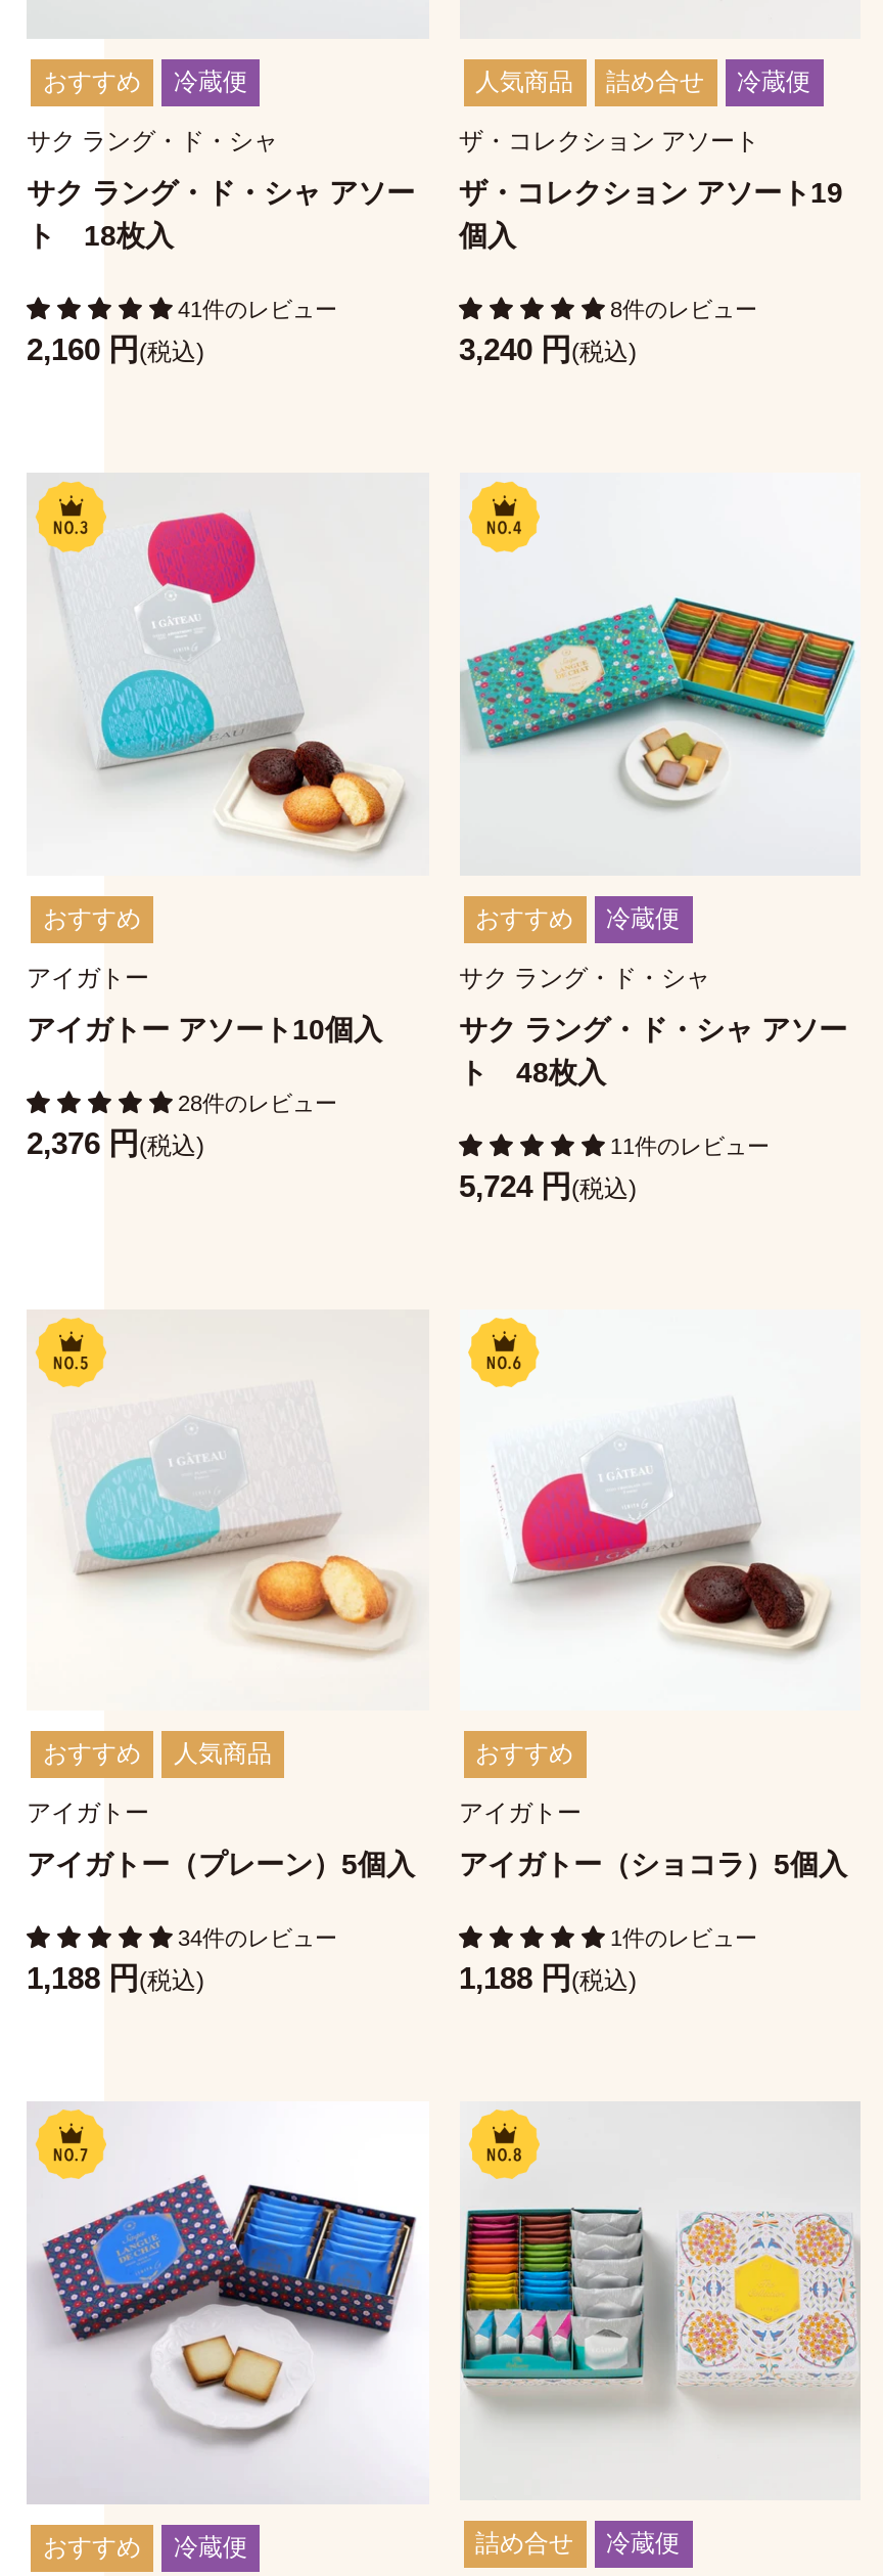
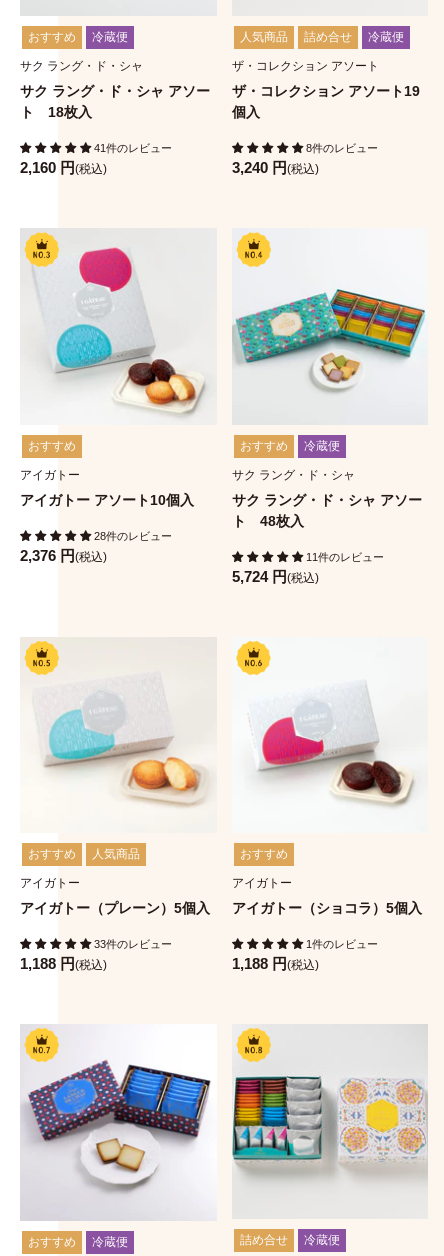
- 34件のレビュー
+ 33件のレビュー
